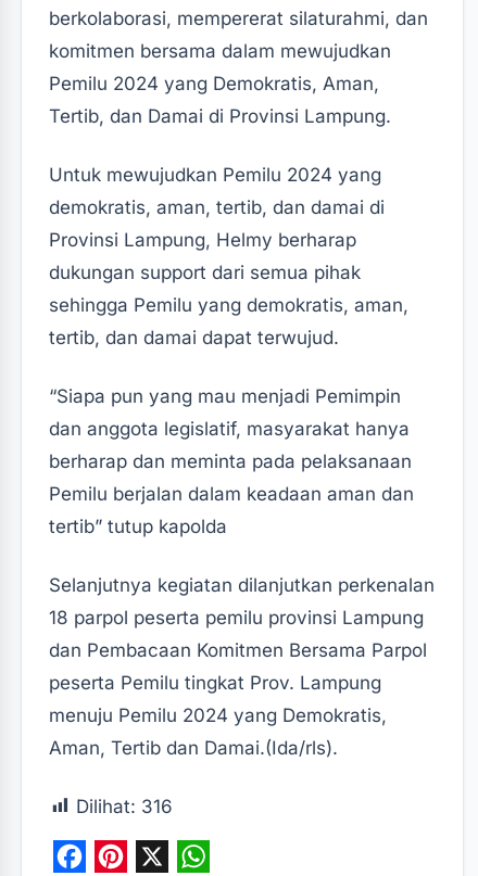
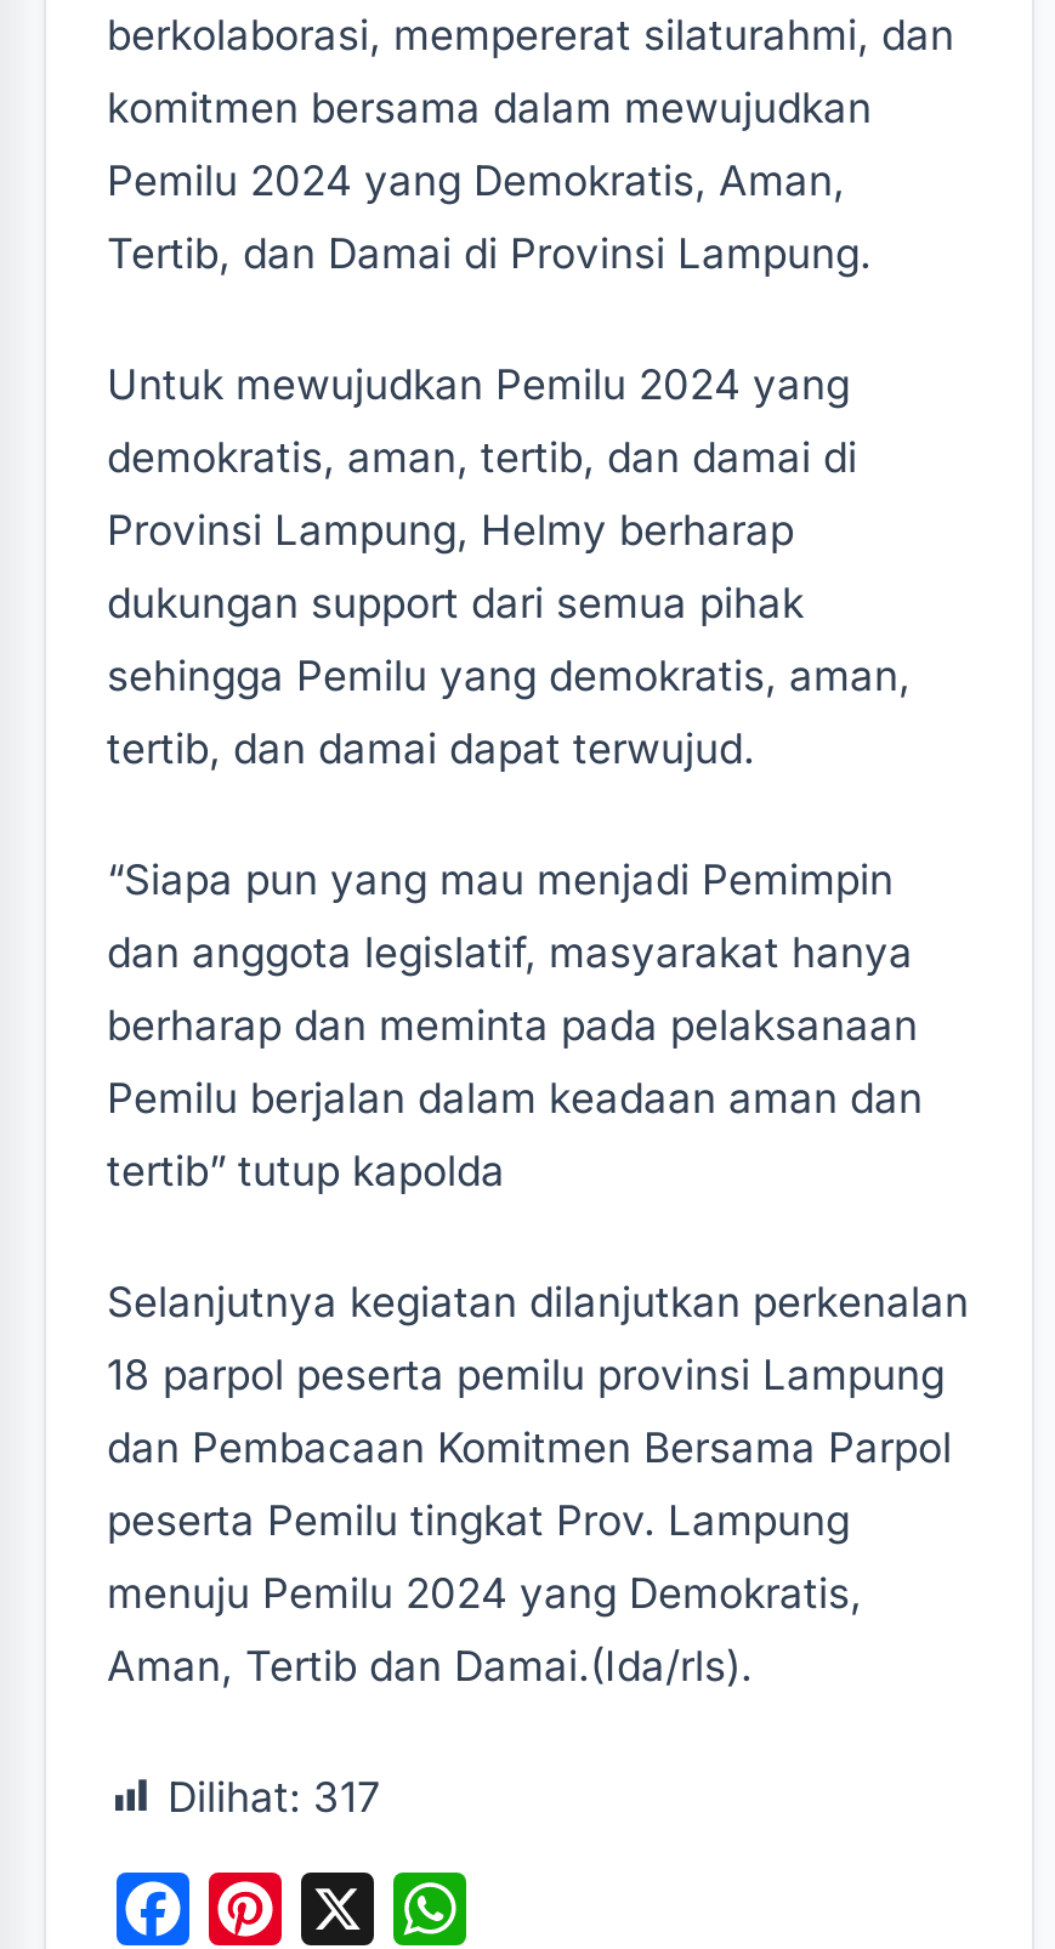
- Dilihat: 316
+ Dilihat: 317
